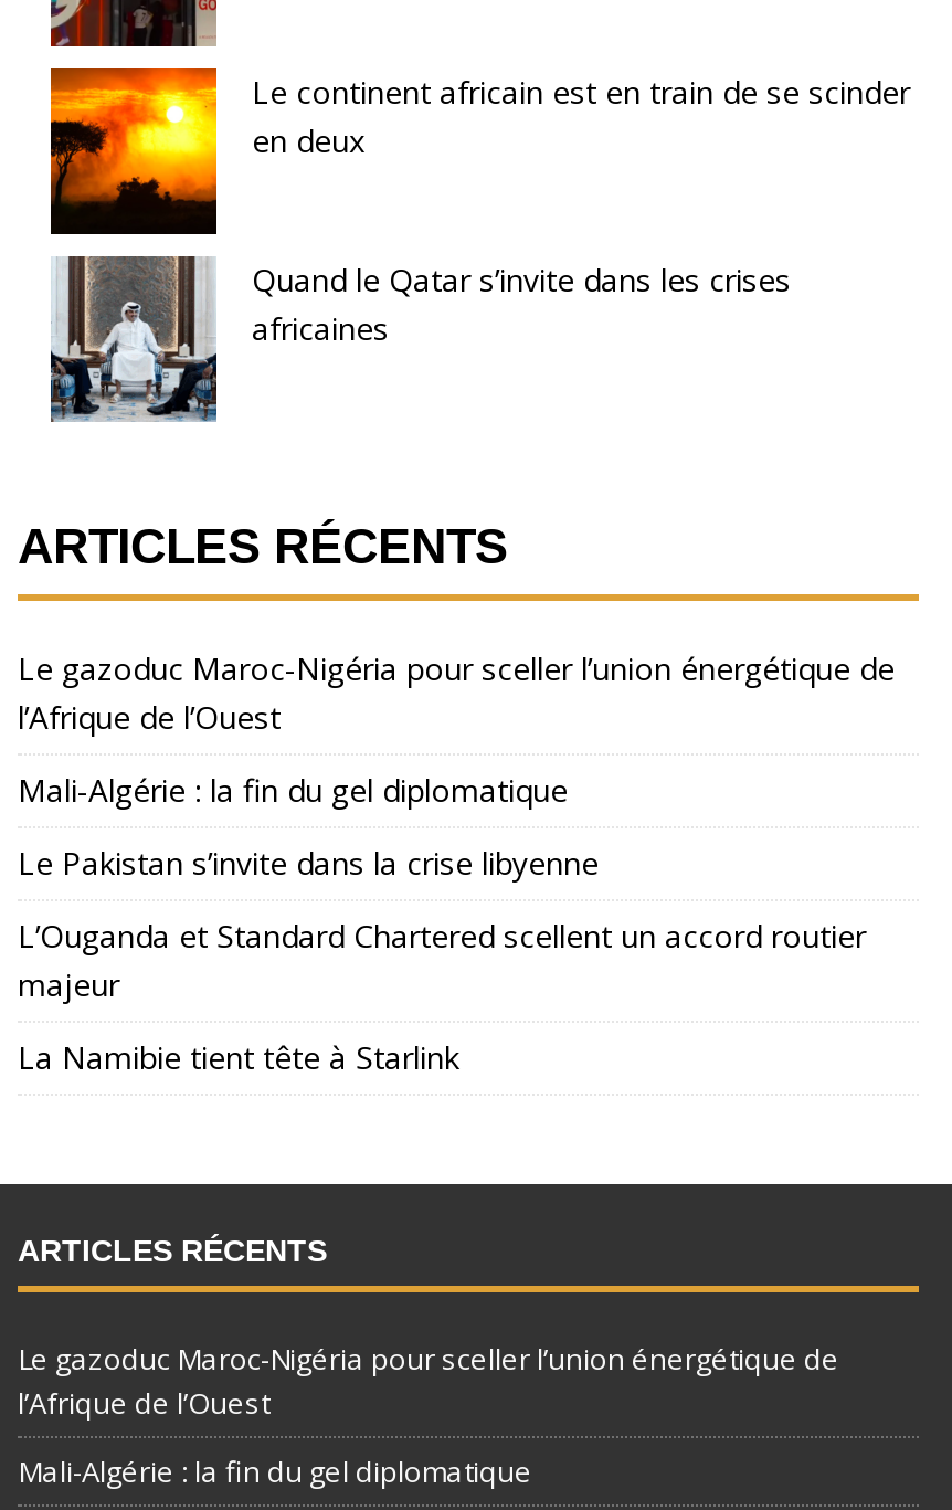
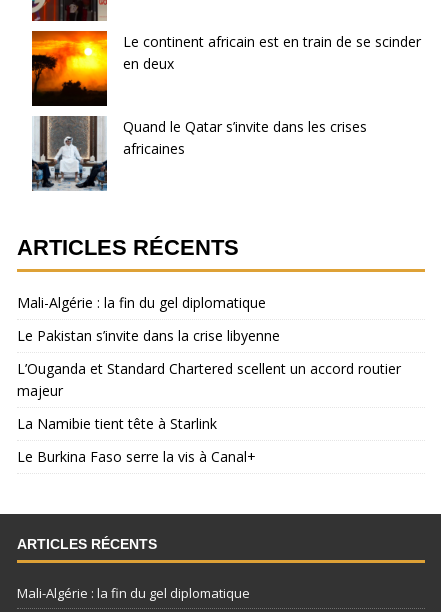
- Le gazoduc Maroc-Nigéria pour sceller l’union énergétique de
- l’Afrique de l’Ouest

+ Le Burkina Faso serre la vis à Canal+

- Le gazoduc Maroc-Nigéria pour sceller l’union énergétique de
- l’Afrique de l’Ouest
